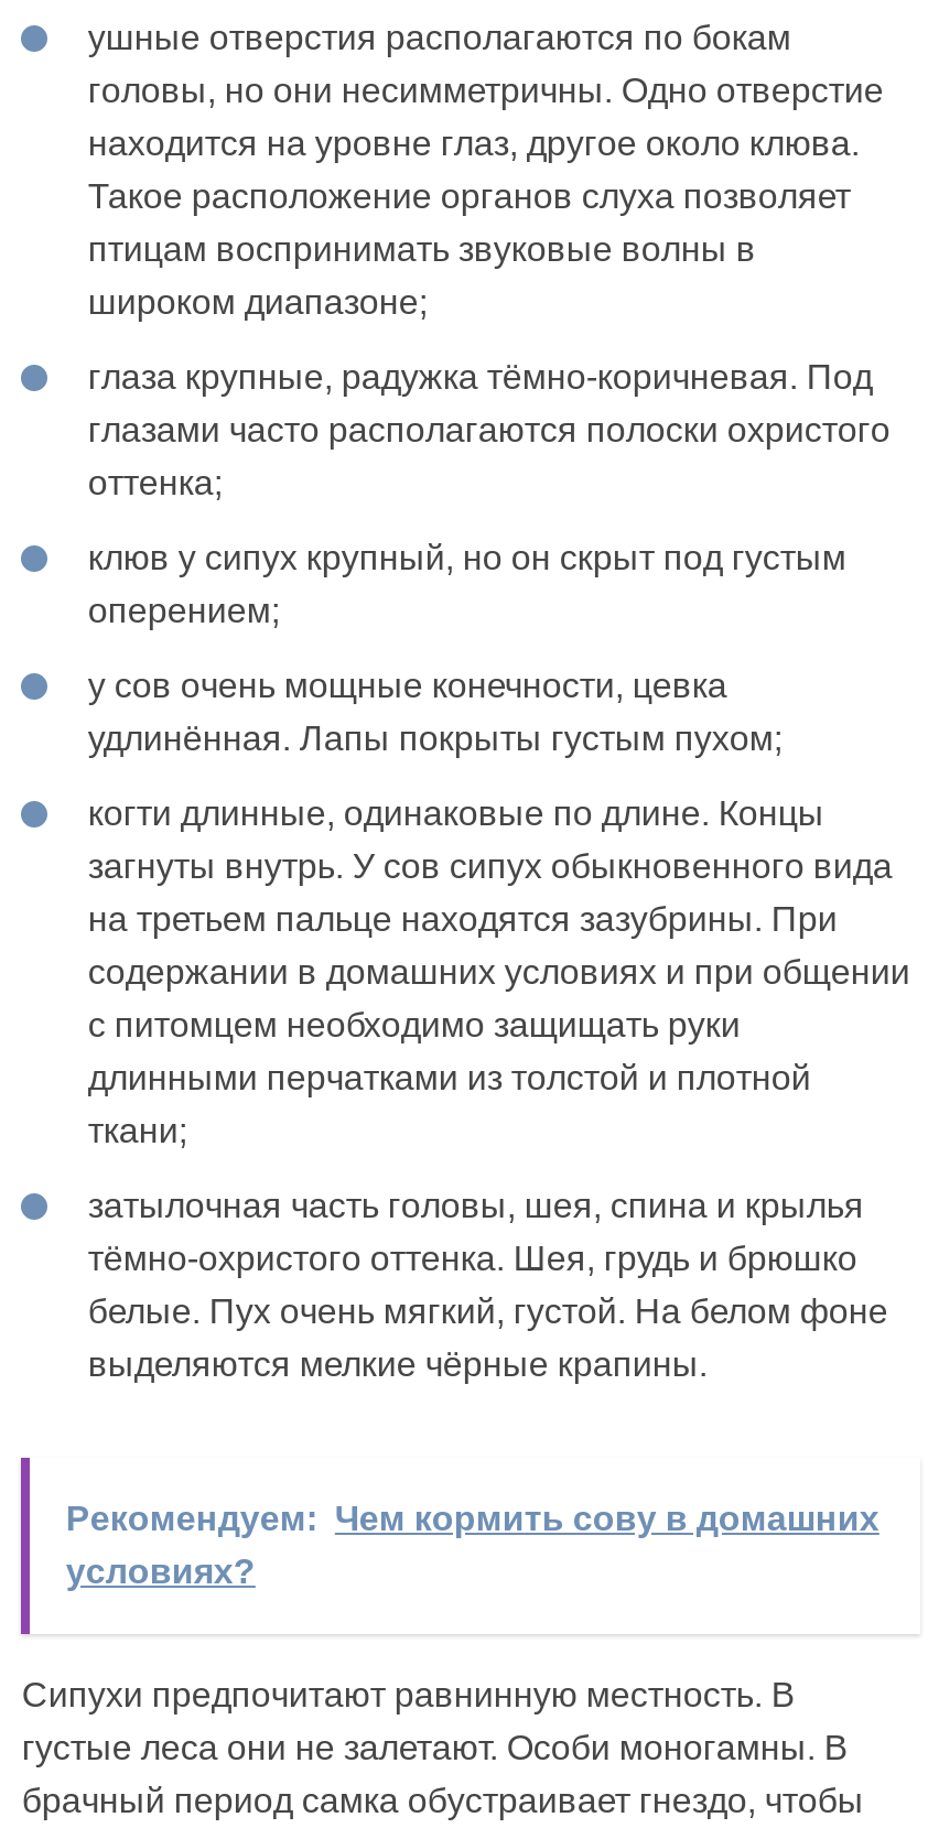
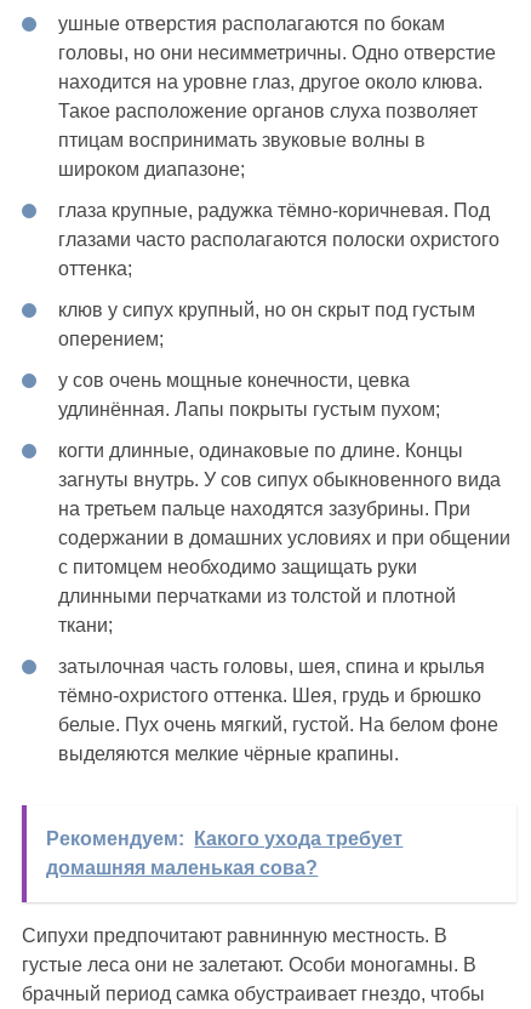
- Рекомендуем: Чем кормить сову в домашних
- условиях?
+ Рекомендуем: Какого ухода требует
+ домашняя маленькая сова?
